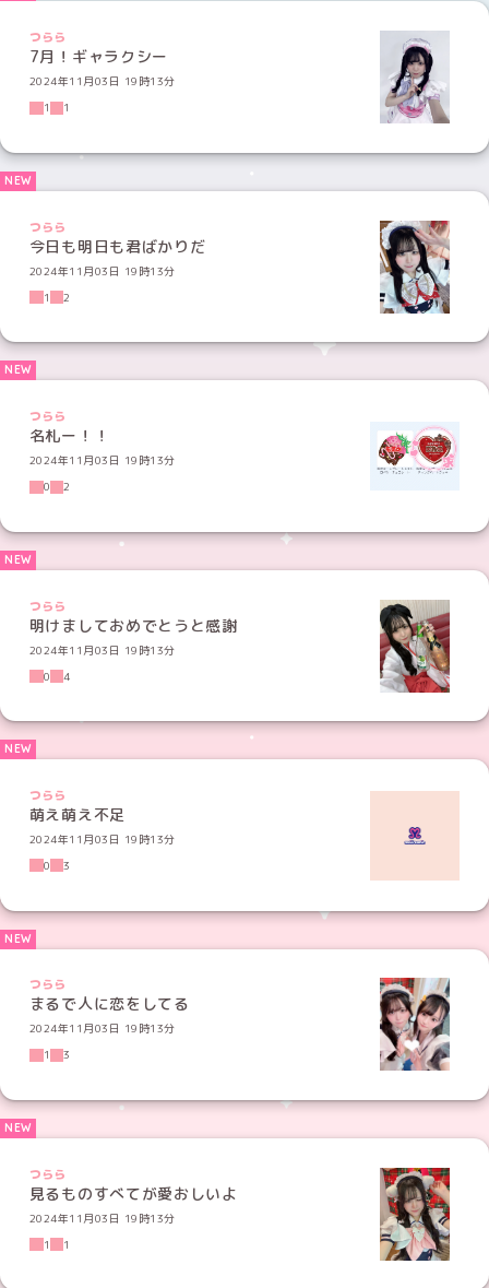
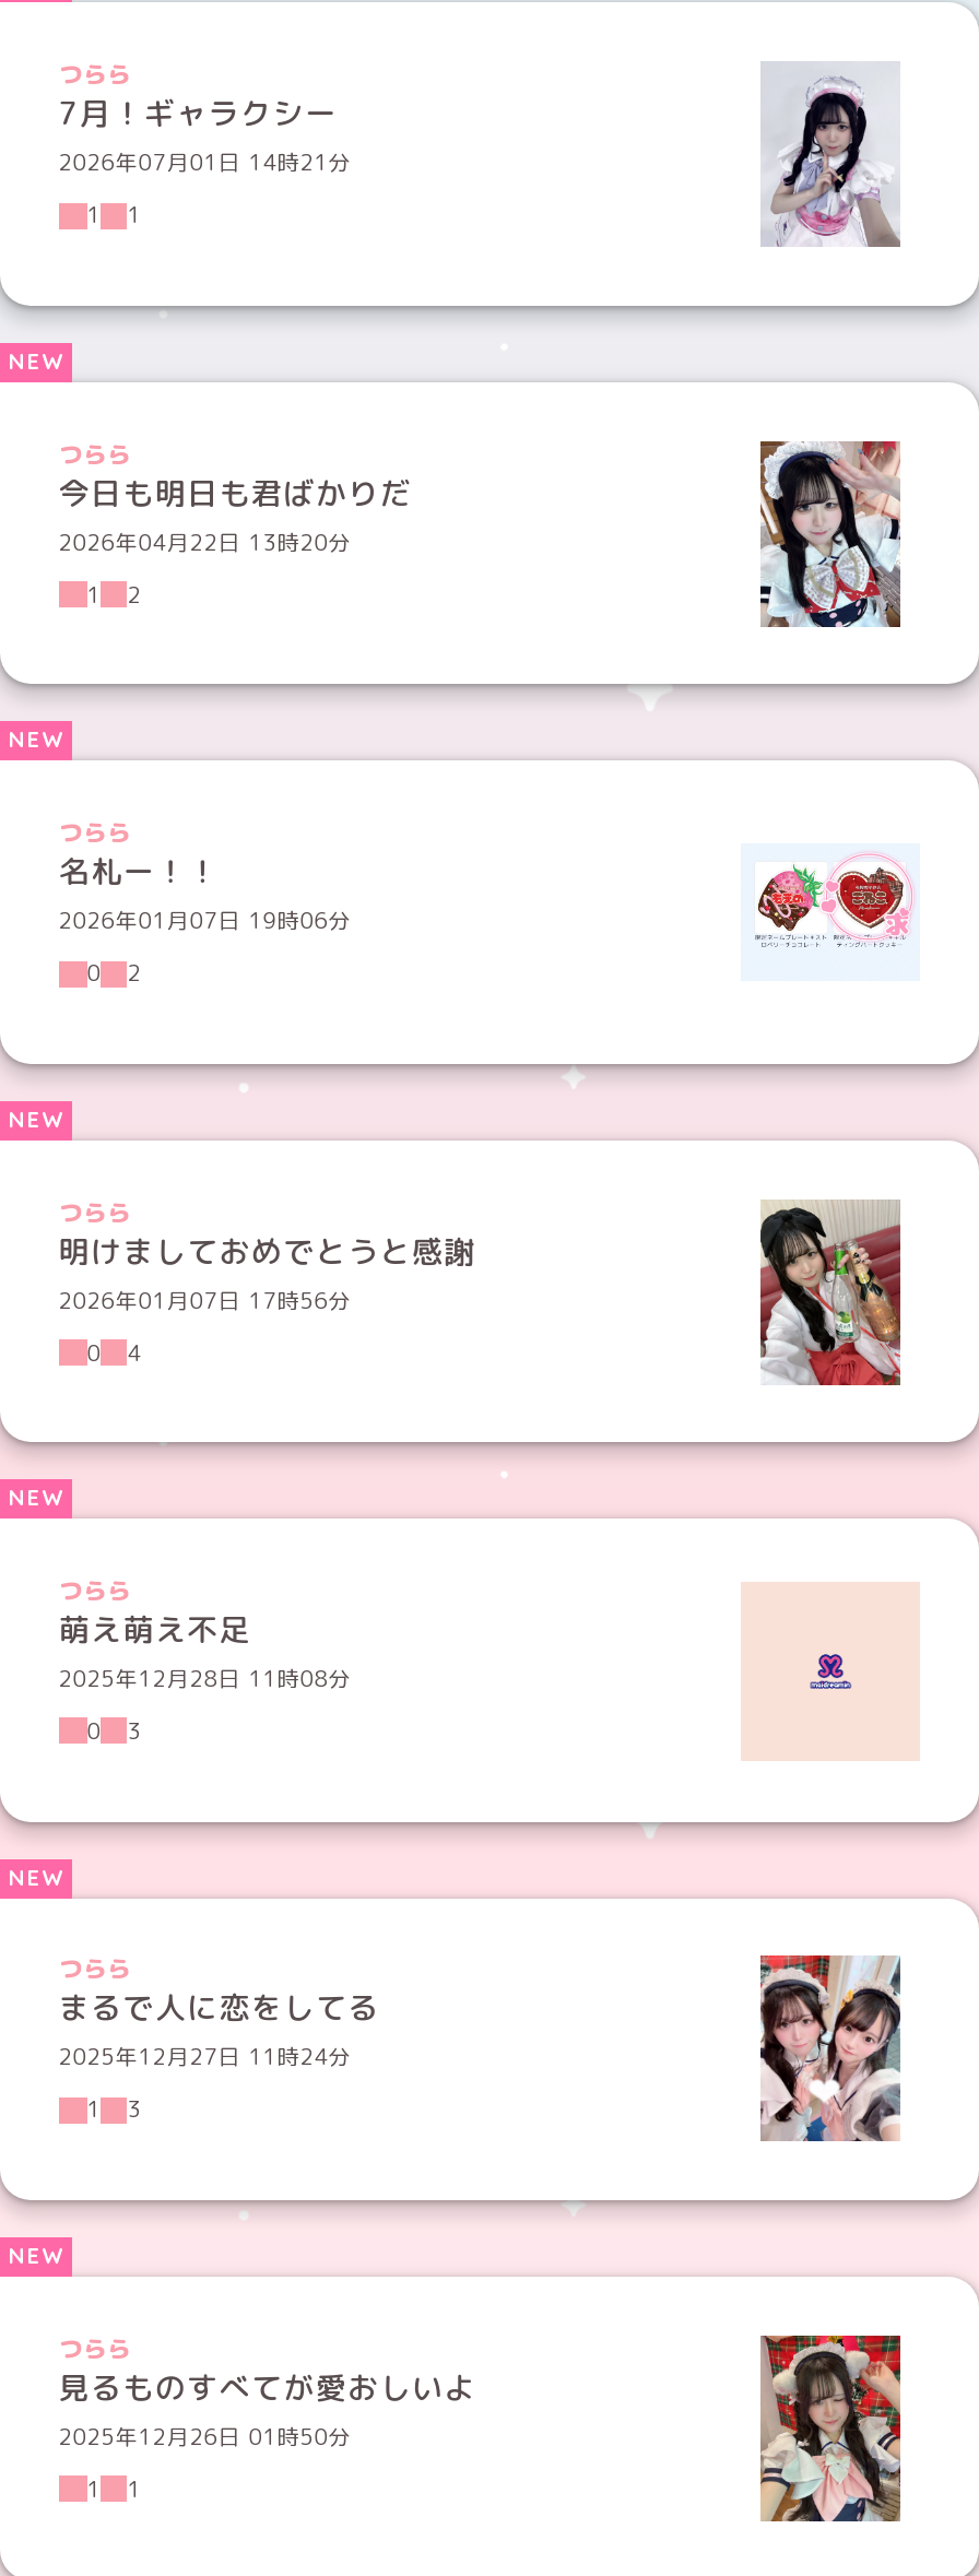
- 2024年11月03日 19時13分
+ 2026年07月01日 14時21分

- 2024年11月03日 19時13分
+ 2026年04月22日 13時20分

- 2024年11月03日 19時13分
+ 2026年01月07日 19時06分

- 2024年11月03日 19時13分
+ 2026年01月07日 17時56分

- 2024年11月03日 19時13分
+ 2025年12月28日 11時08分

- 2024年11月03日 19時13分
+ 2025年12月27日 11時24分

- 2024年11月03日 19時13分
+ 2025年12月26日 01時50分
